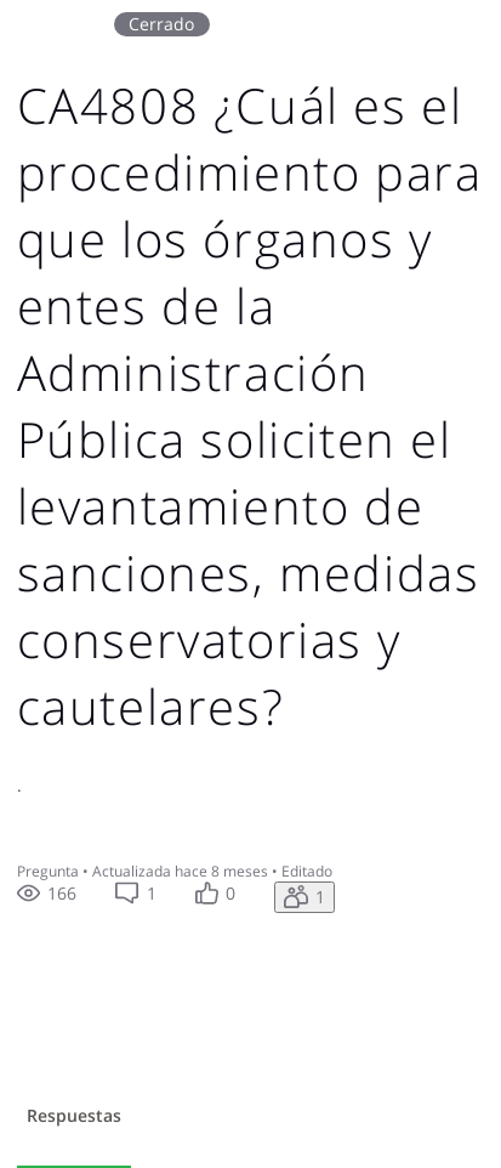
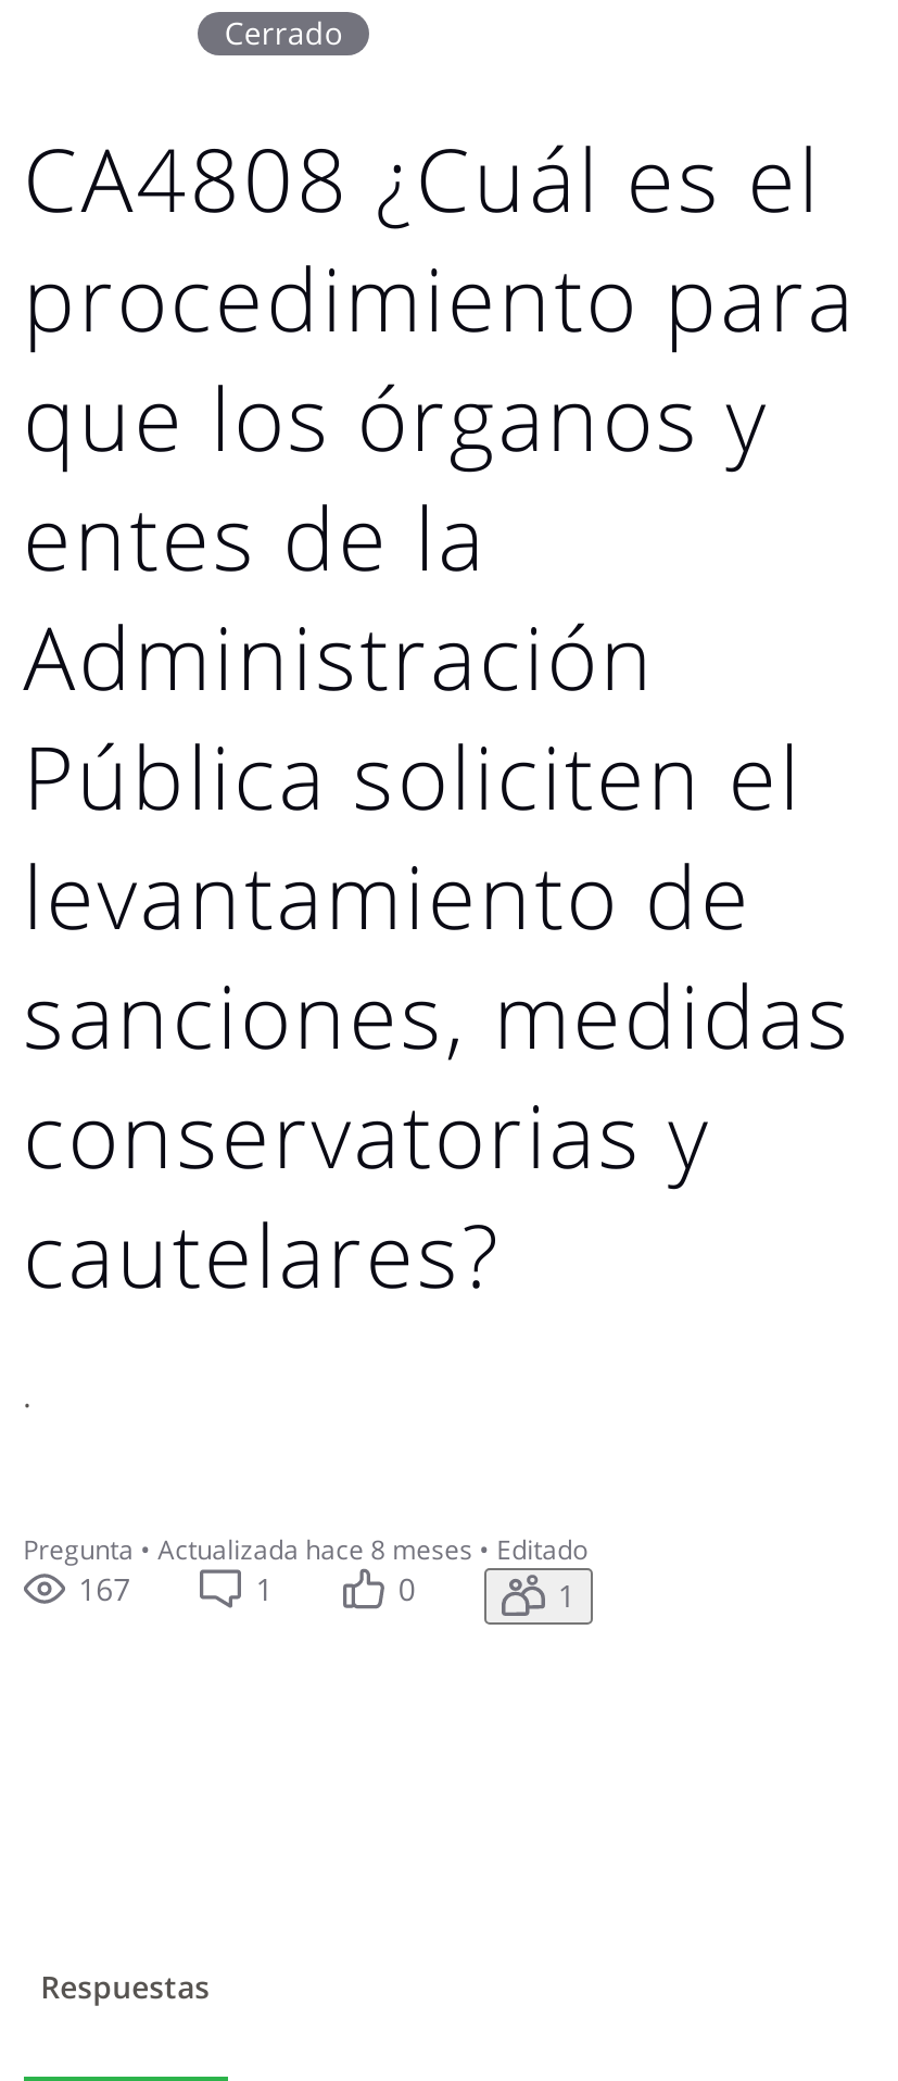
- 166
+ 167
